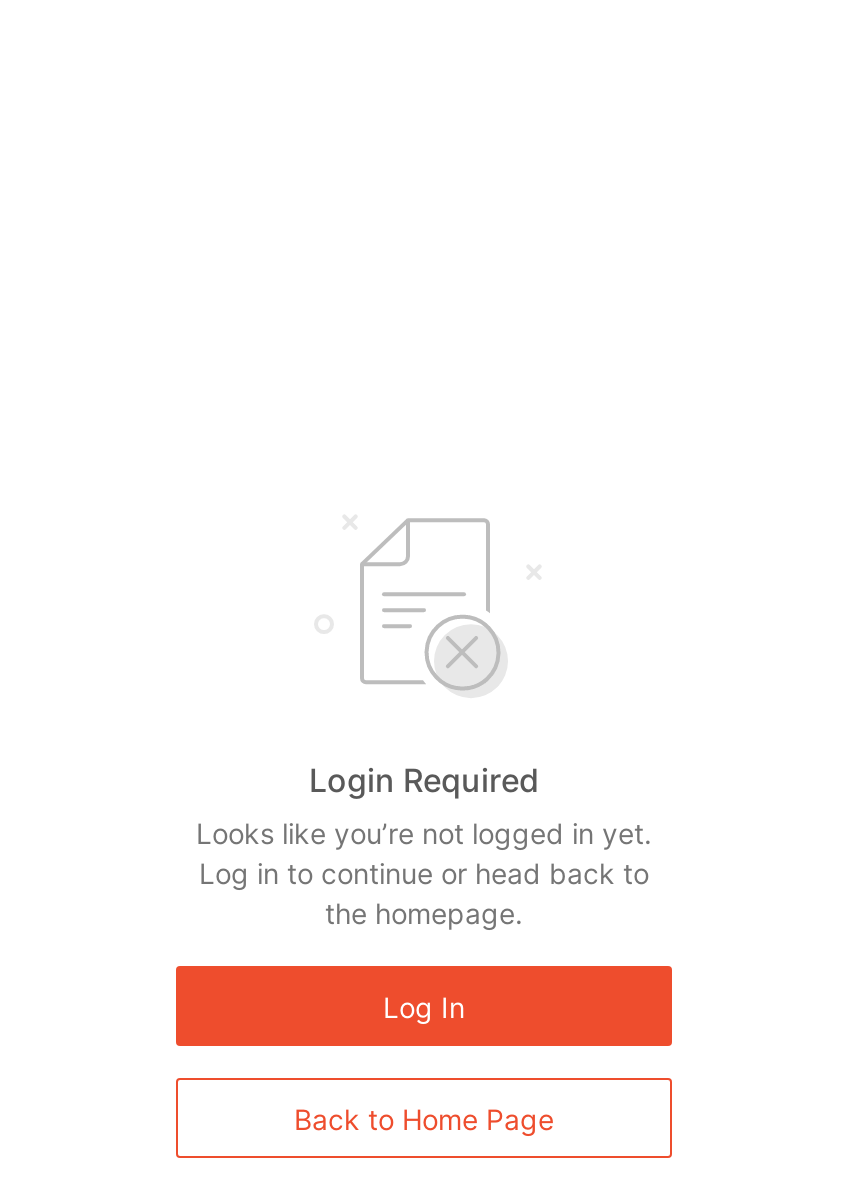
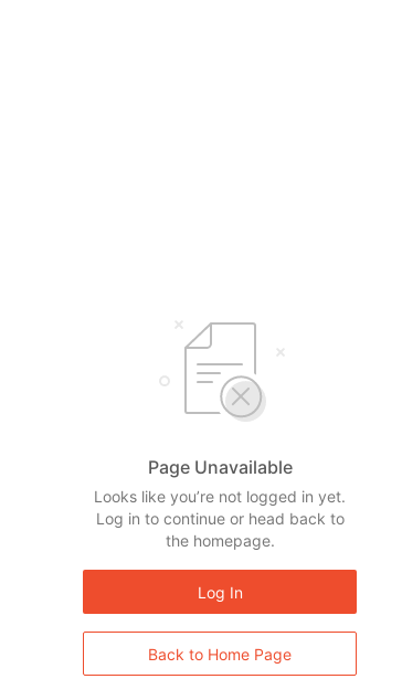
- Login Required
+ Page Unavailable
